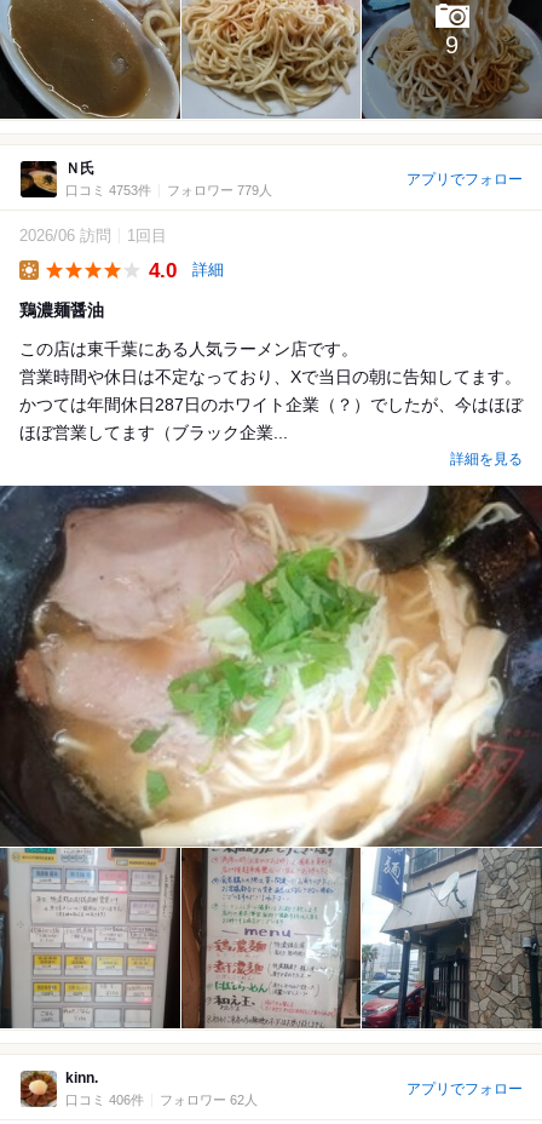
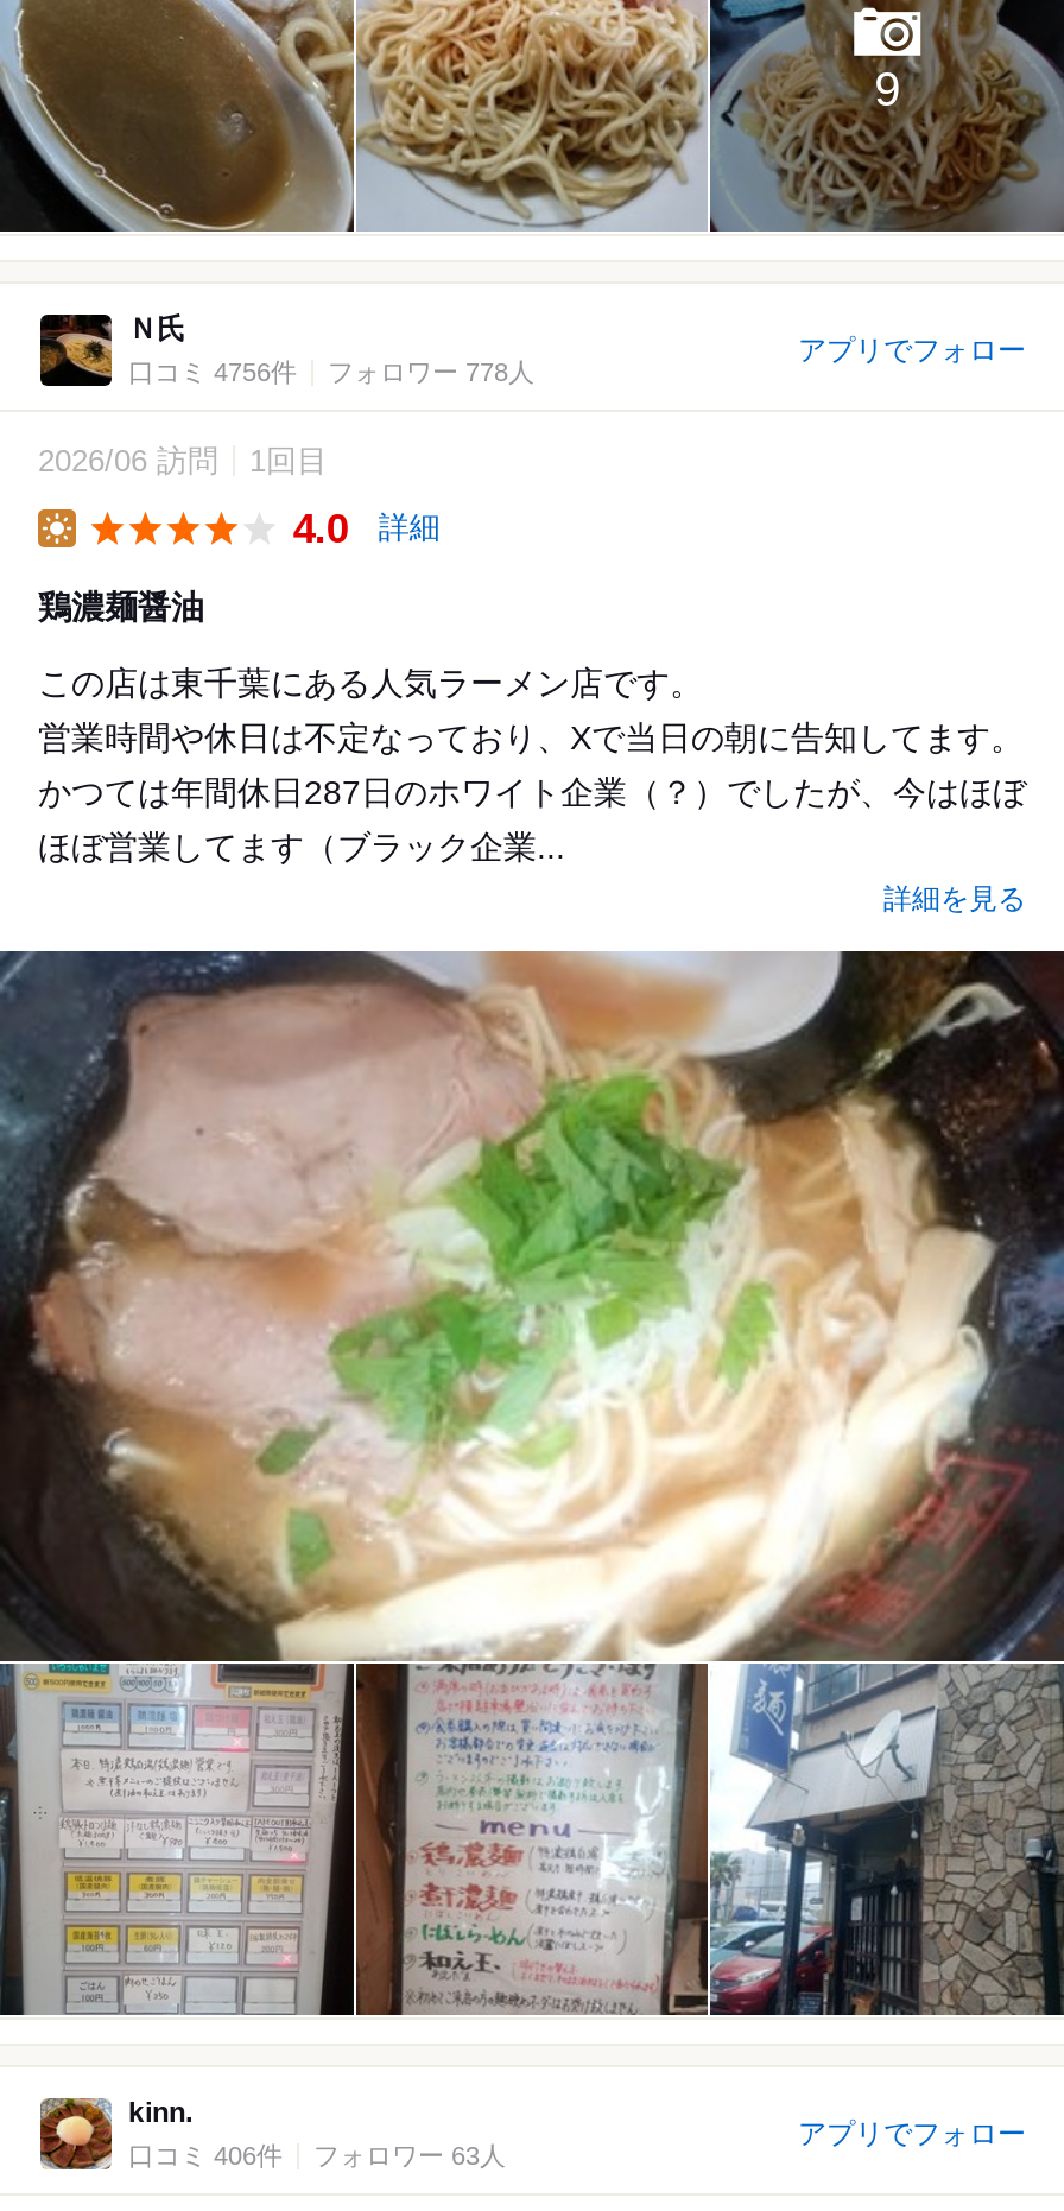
- 口コミ 4753件
+ 口コミ 4756件

- フォロワー 779人
+ フォロワー 778人

- フォロワー 62人
+ フォロワー 63人
